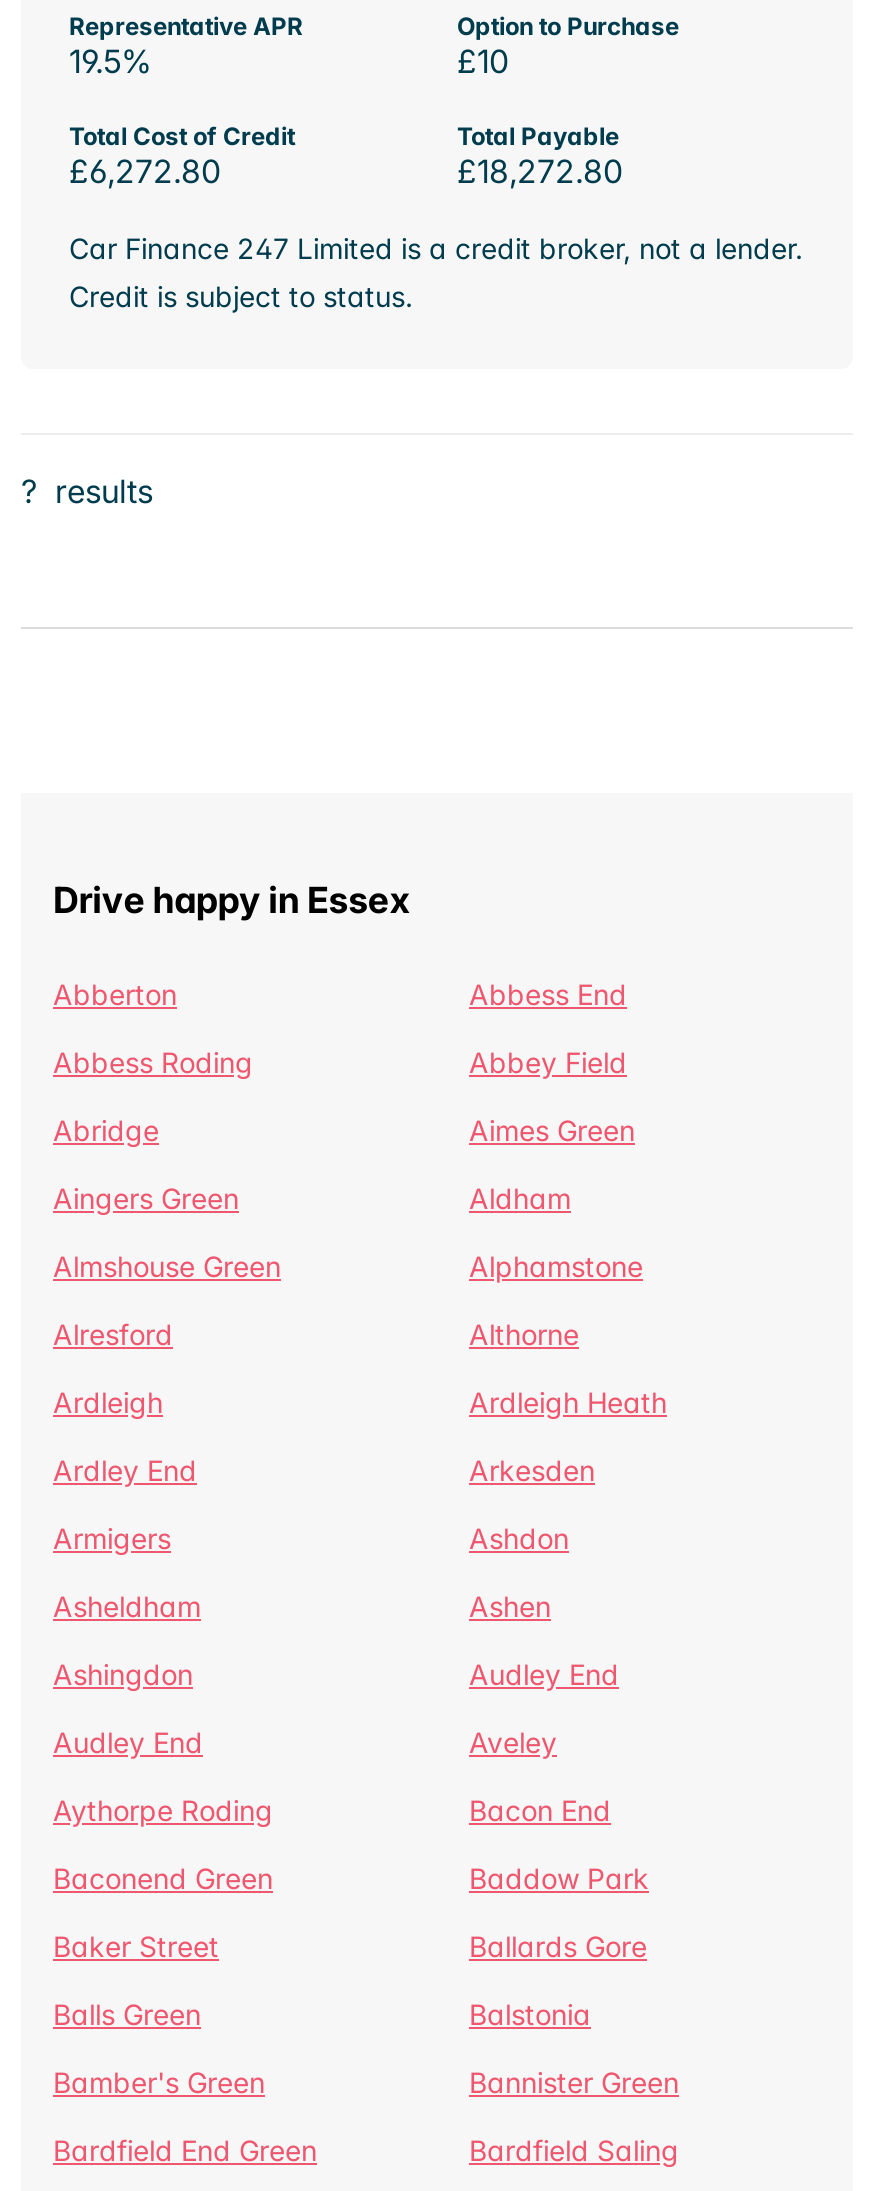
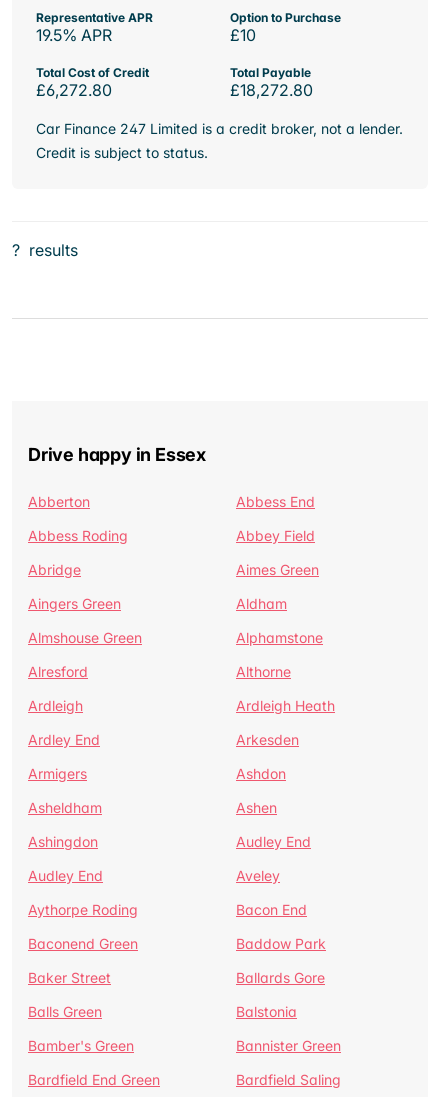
- 19.5%
+ 19.5% APR
